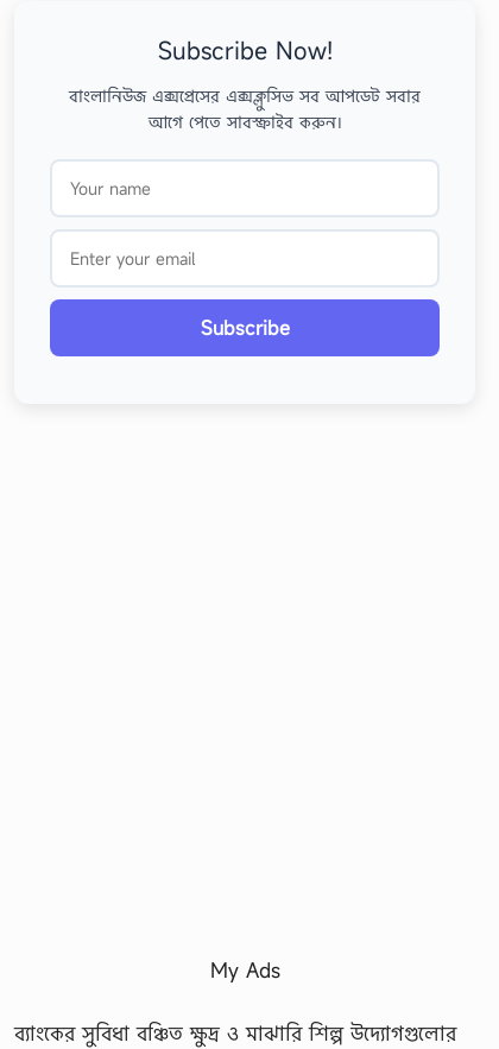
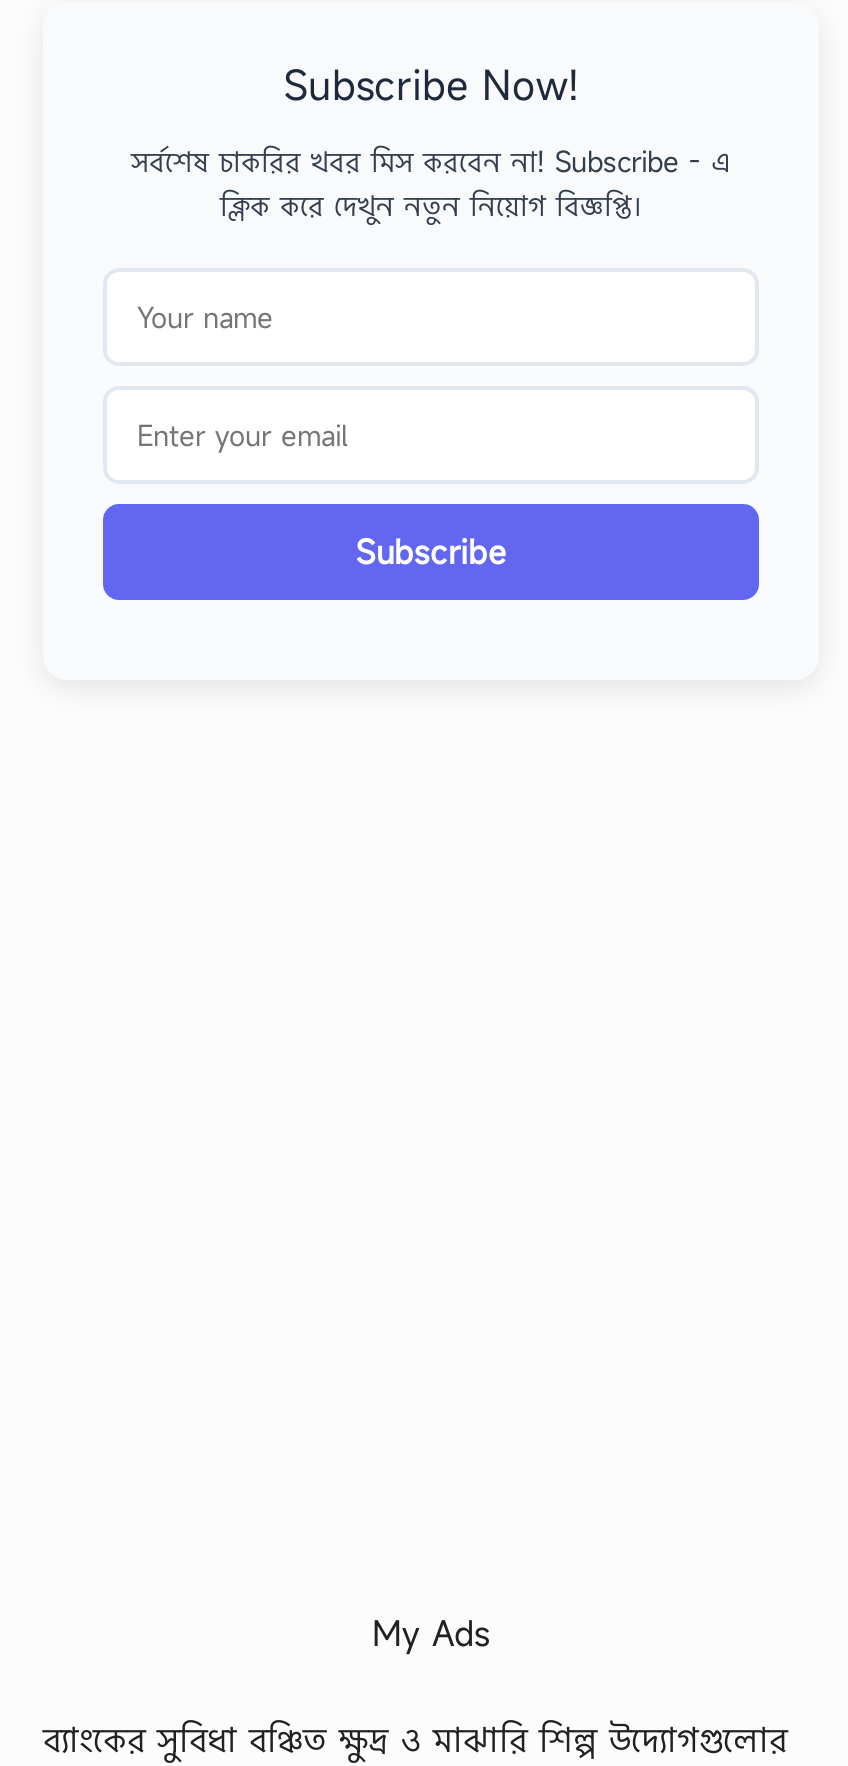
- বাংলানিউজ এক্সপ্রেসের এক্সক্লুসিভ সব আপডেট সবার
- আগে পেতে সাবস্ক্রাইব করুন।
+ সর্বশেষ চাকরির খবর মিস করবেন না! Subscribe - এ
+ ক্লিক করে দেখুন নতুন নিয়োগ বিজ্ঞপ্তি।
